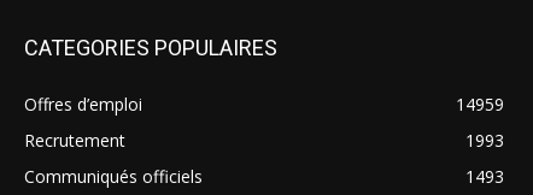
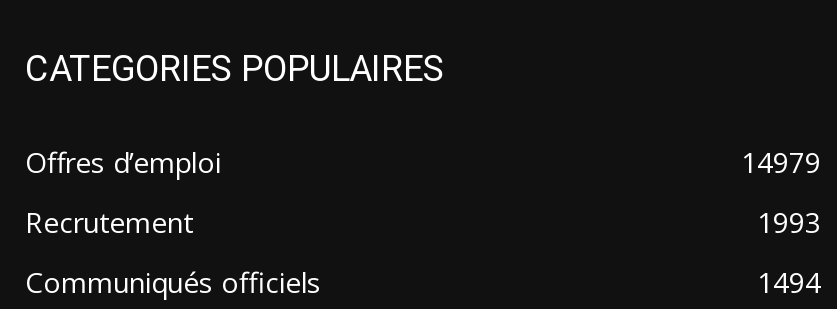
- 14959
+ 14979

- 1493
+ 1494
